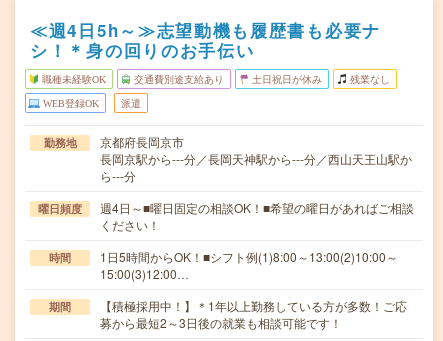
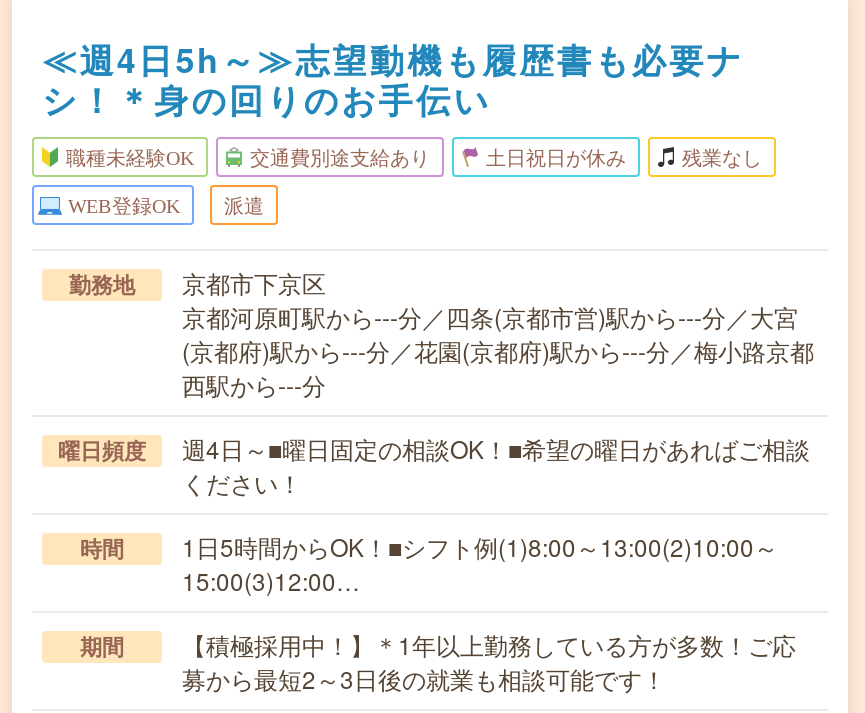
- 京都府長岡京市
- 長岡京駅から---分／長岡天神駅から---分／西山天王山駅か
- ら---分
+ 京都市下京区
+ 京都河原町駅から---分／四条(京都市営)駅から---分／大宮
+ (京都府)駅から---分／花園(京都府)駅から---分／梅小路京都
+ 西駅から---分
